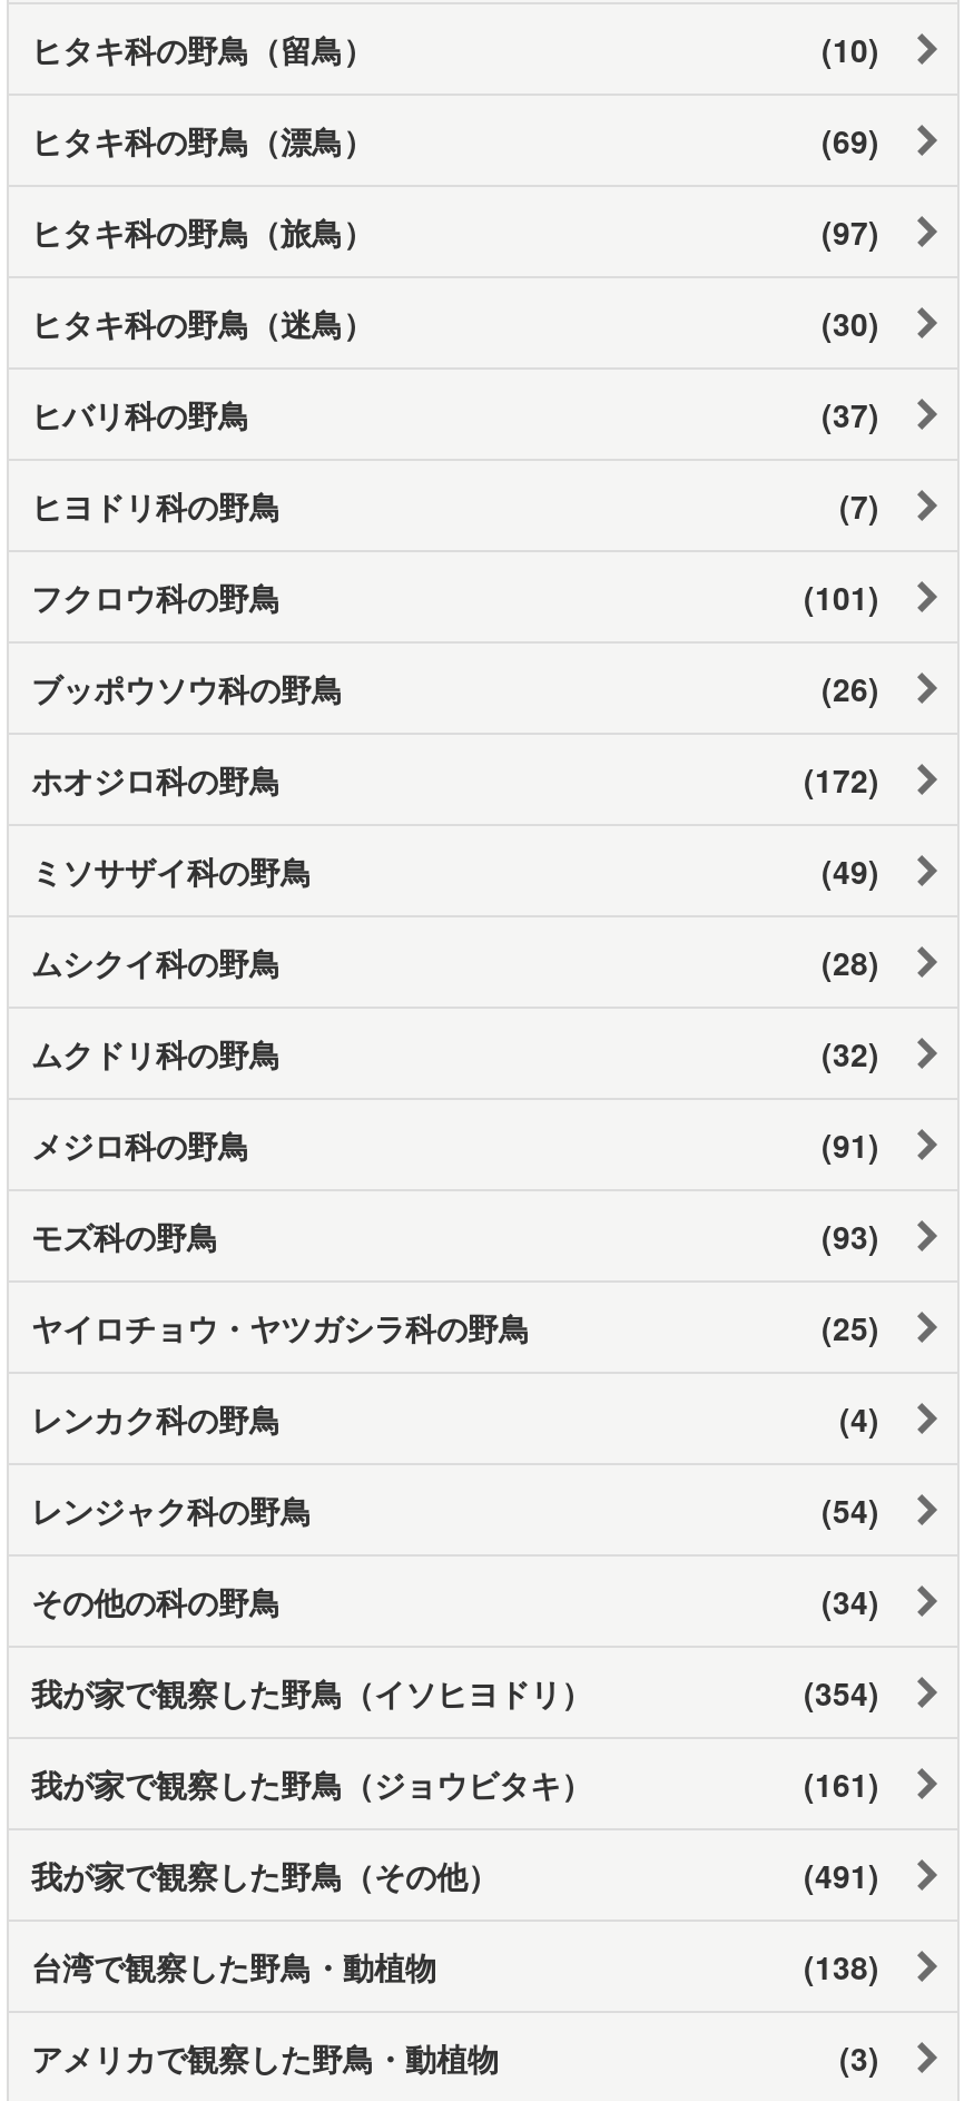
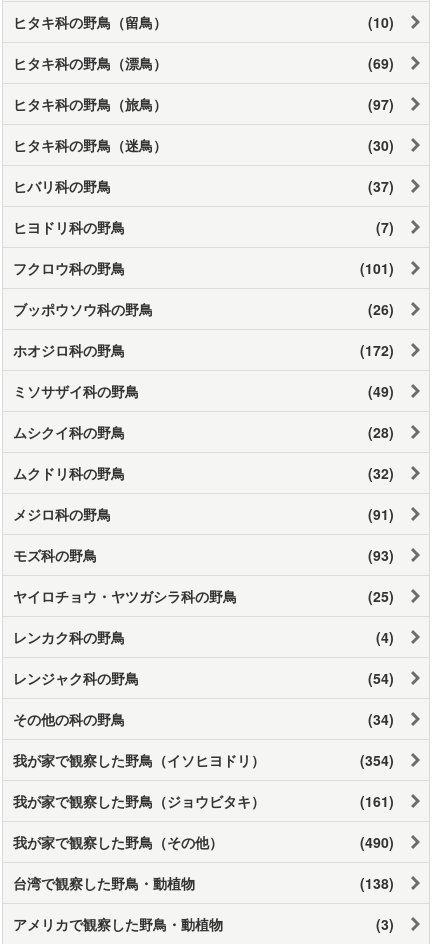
- (491)
+ (490)
